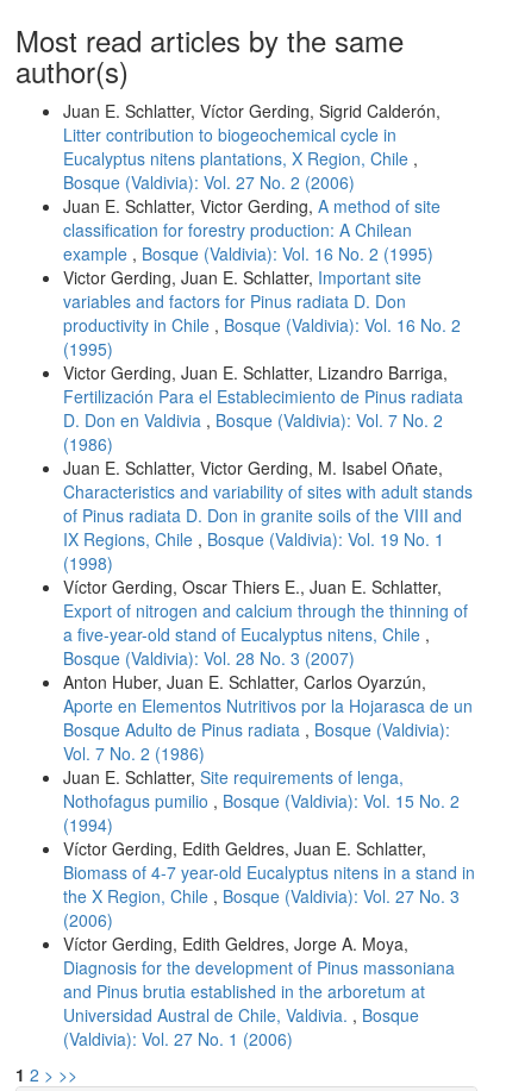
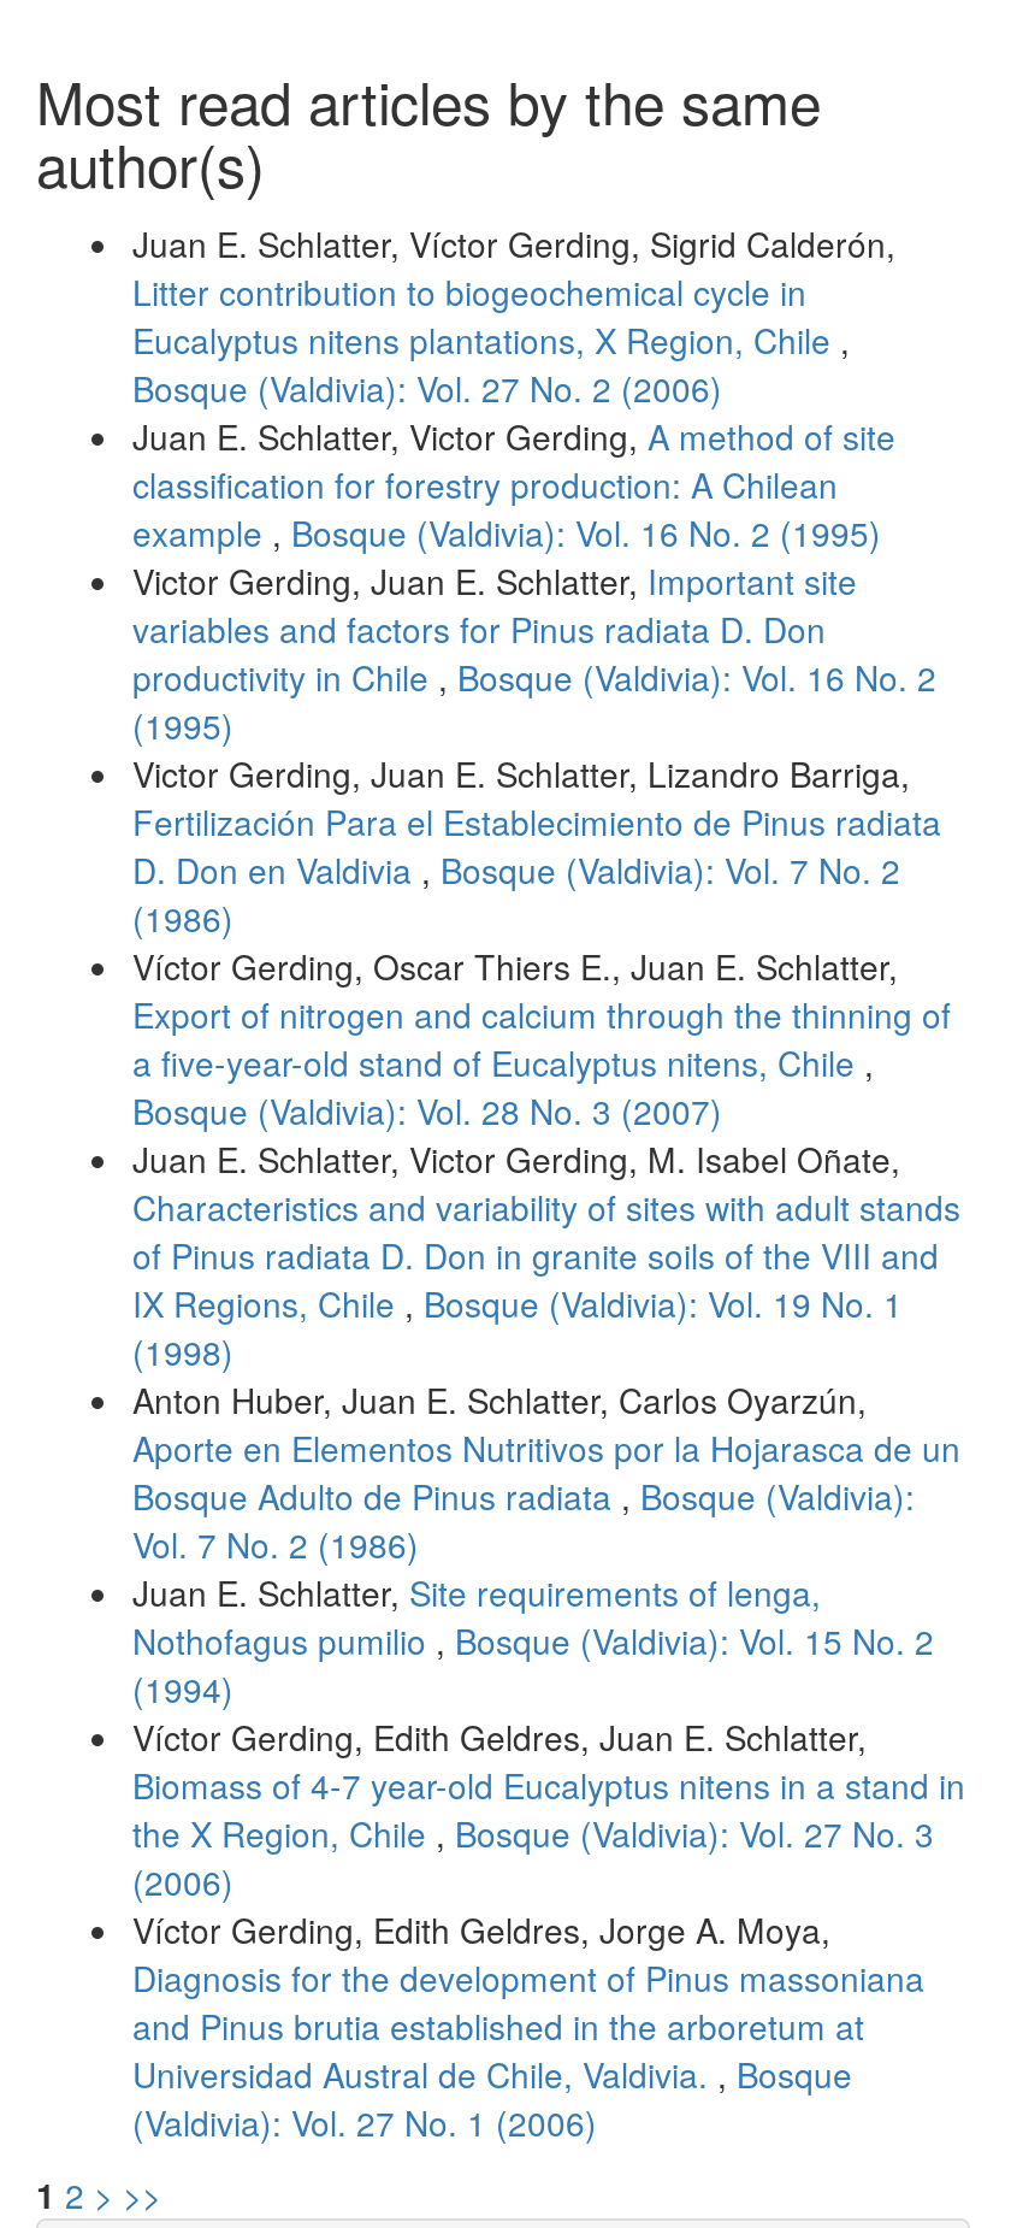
moved down: Juan E. Schlatter, Victor Gerding, M. Isabel Oñate, | Characteristics and variability of sites with adult stands | of Pinus radiata D. Don in granite soils of the VIII and | IX Regions, Chile, Bosque (Valdivia): Vol. 19 No. 1 | (1998)

moved up: Víctor Gerding, Oscar Thiers E., Juan E. Schlatter, | Export of nitrogen and calcium through the thinning of | a five-year-old stand of Eucalyptus nitens, Chile, | Bosque (Valdivia): Vol. 28 No. 3 (2007)
